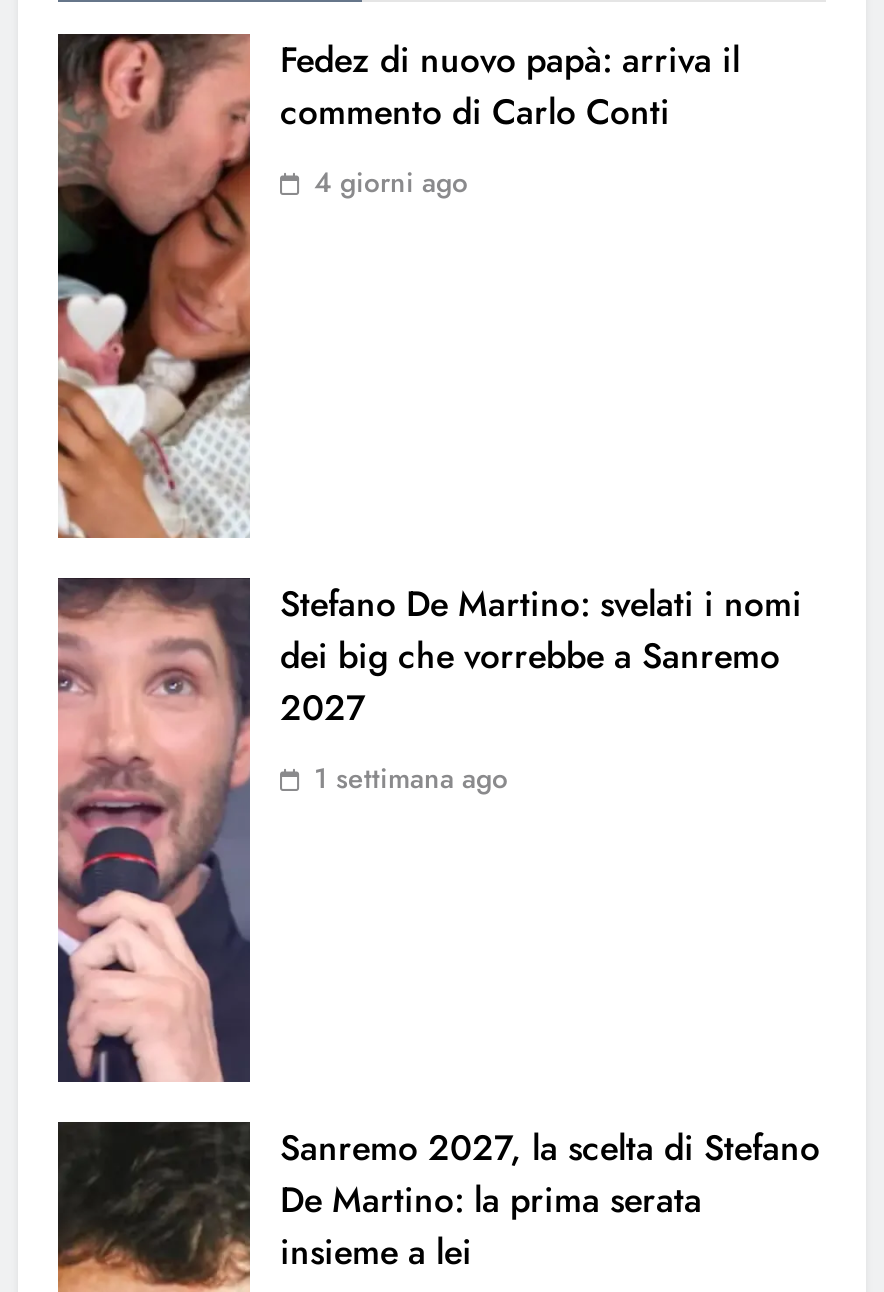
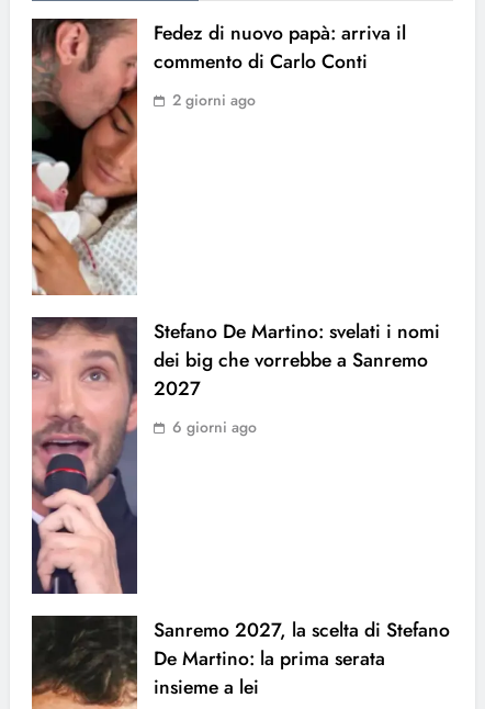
- 4 giorni ago
+ 2 giorni ago

- 1 settimana ago
+ 6 giorni ago
